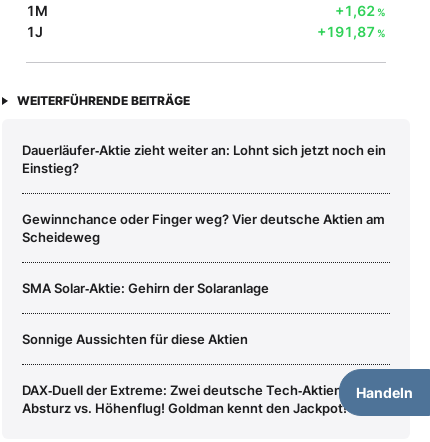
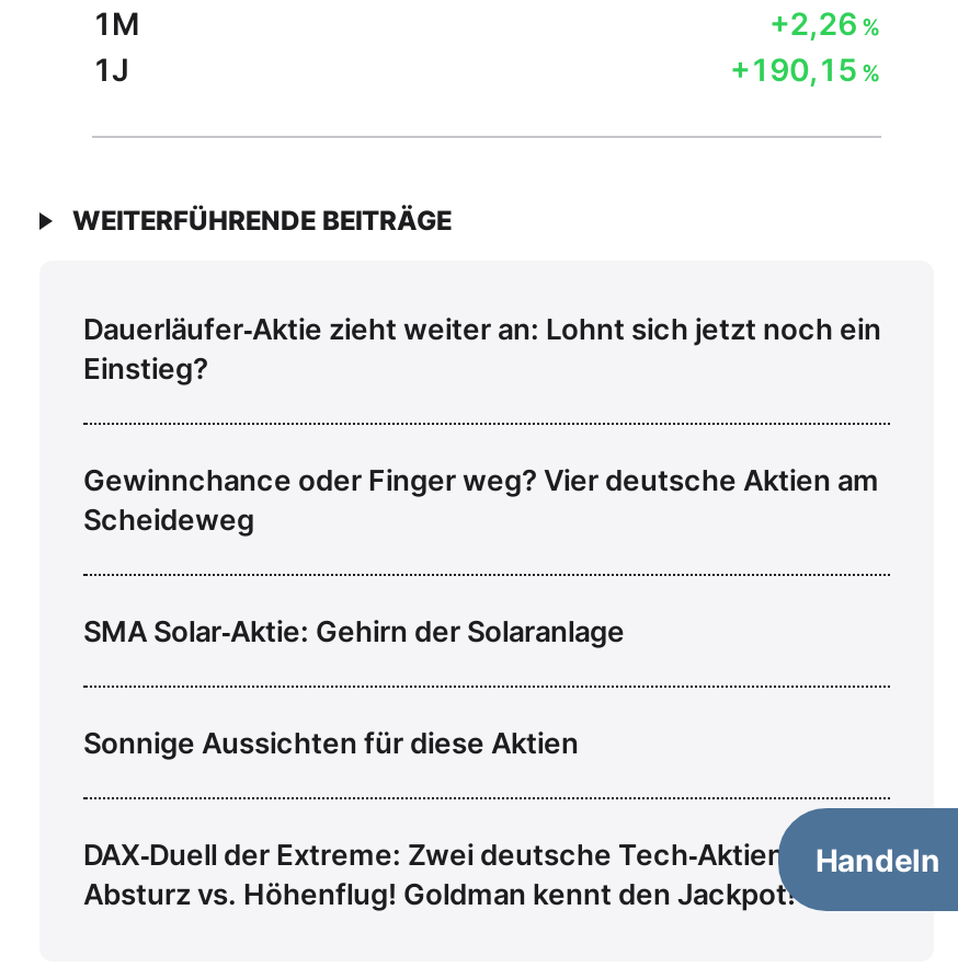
- +1,62%
+ +2,26%

- +191,87%
+ +190,15%
